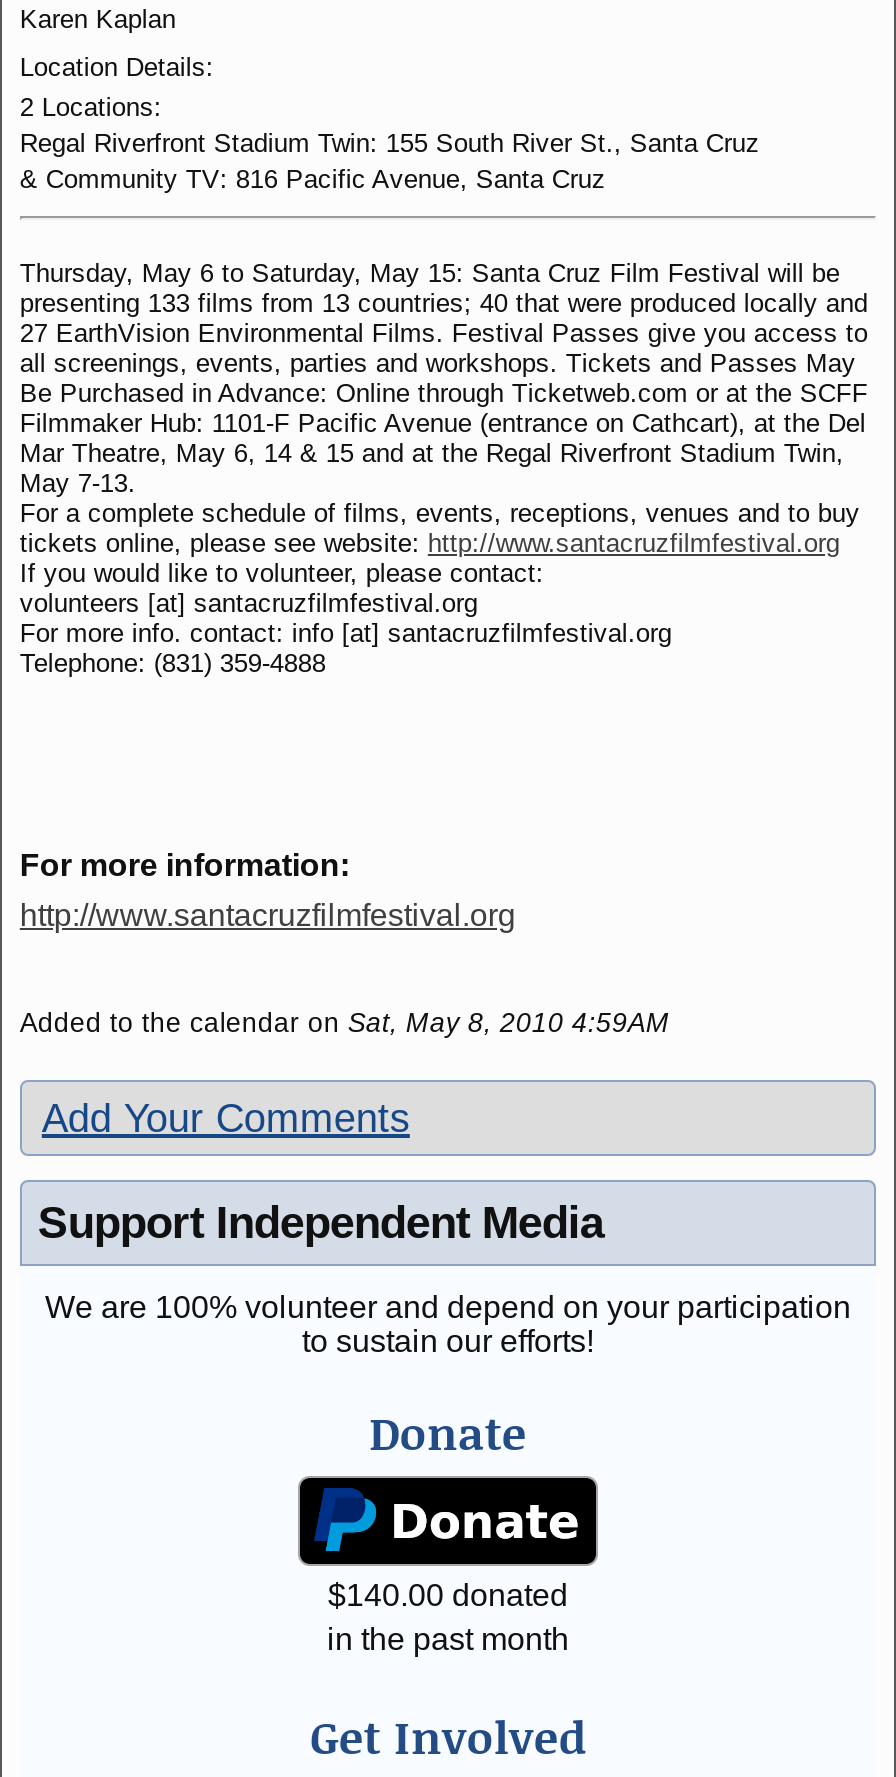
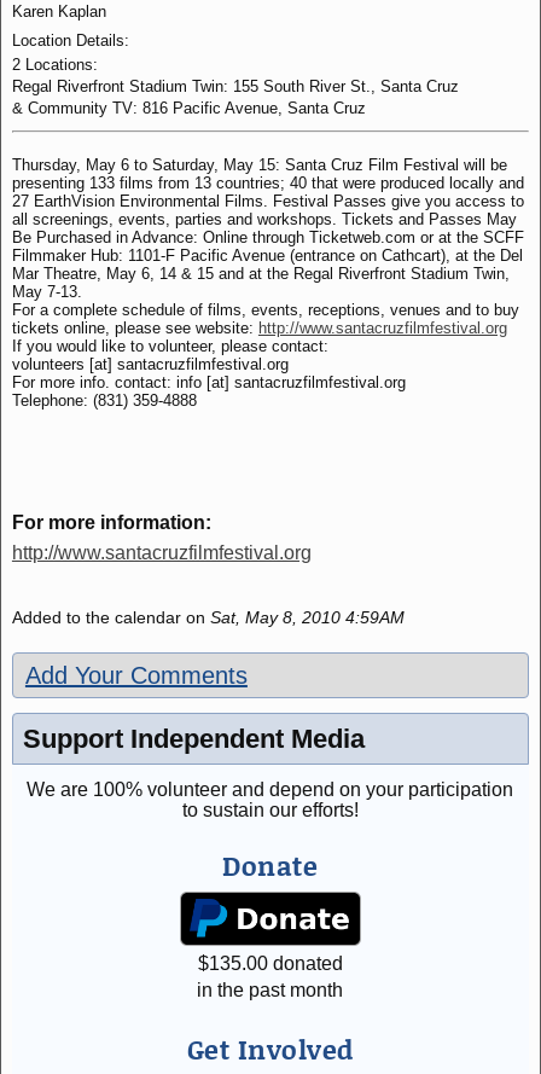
- $140.00 donated
+ $135.00 donated
